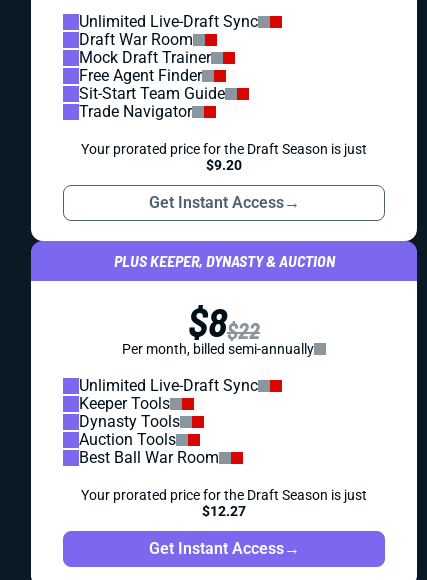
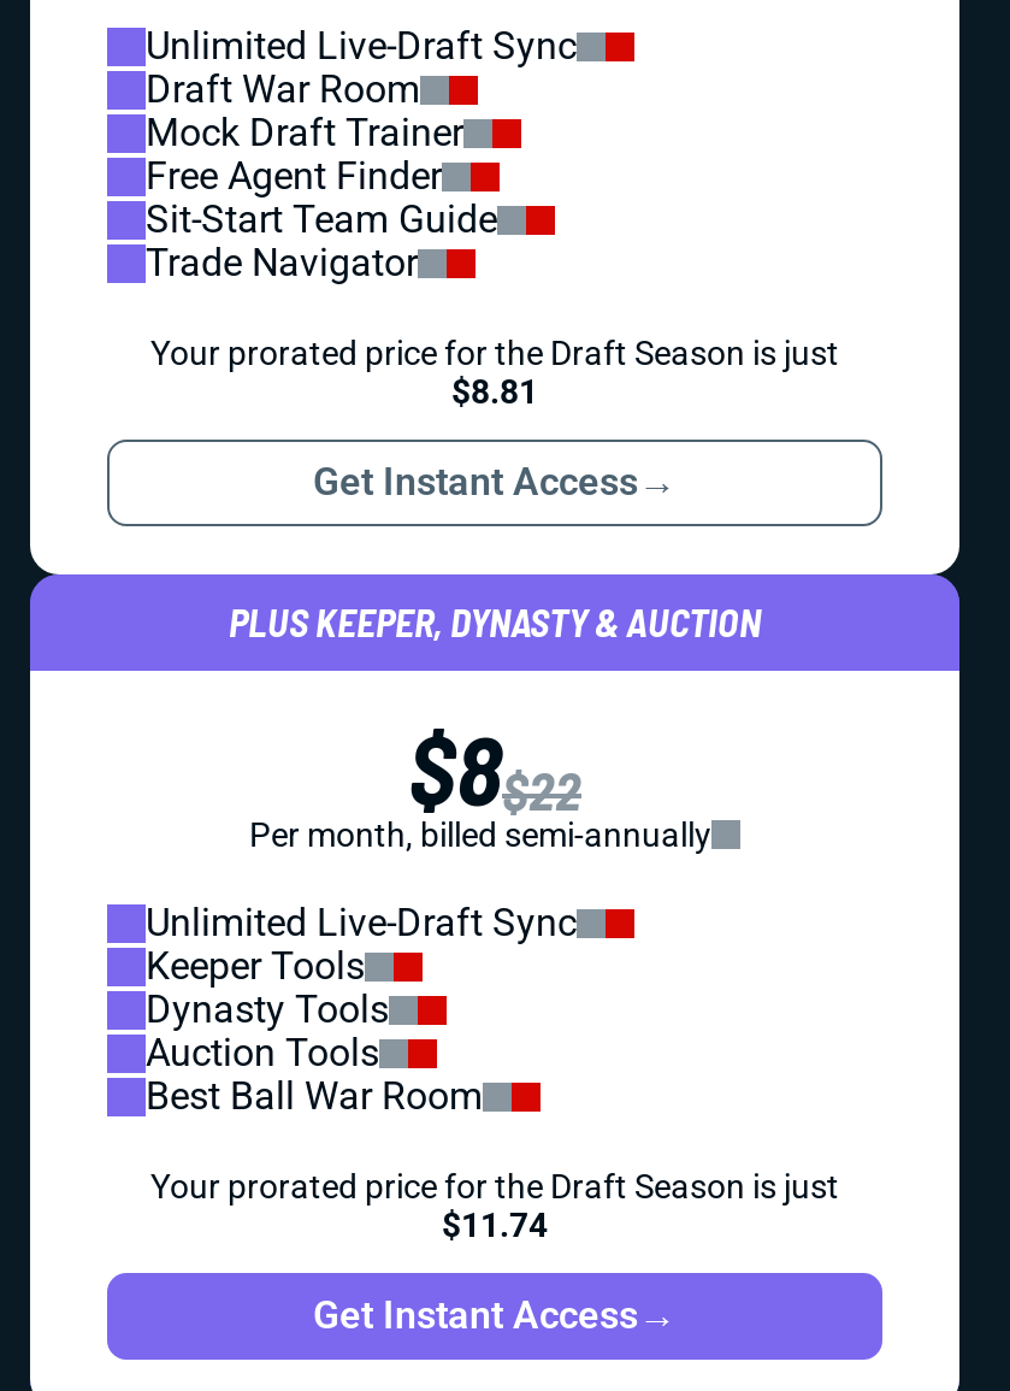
- $9.20
+ $8.81

- $12.27
+ $11.74
